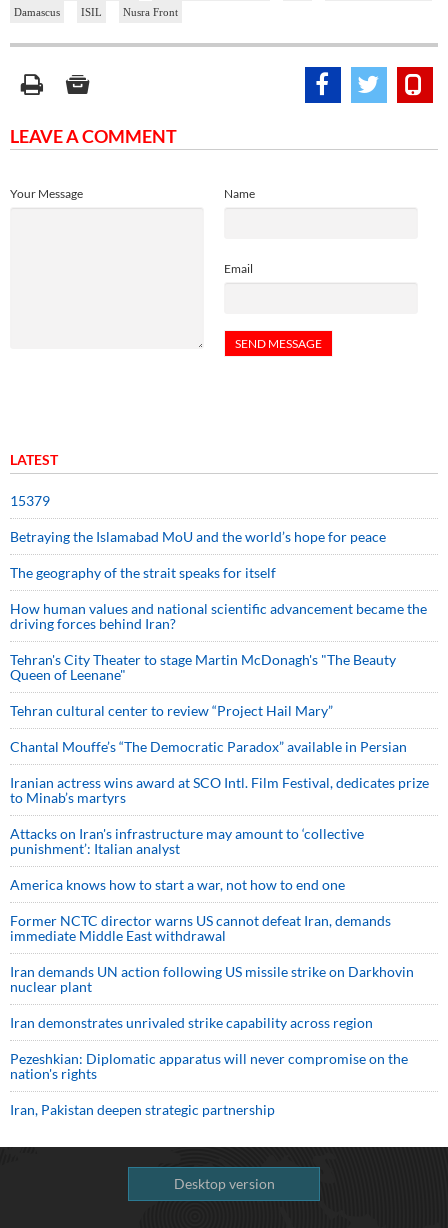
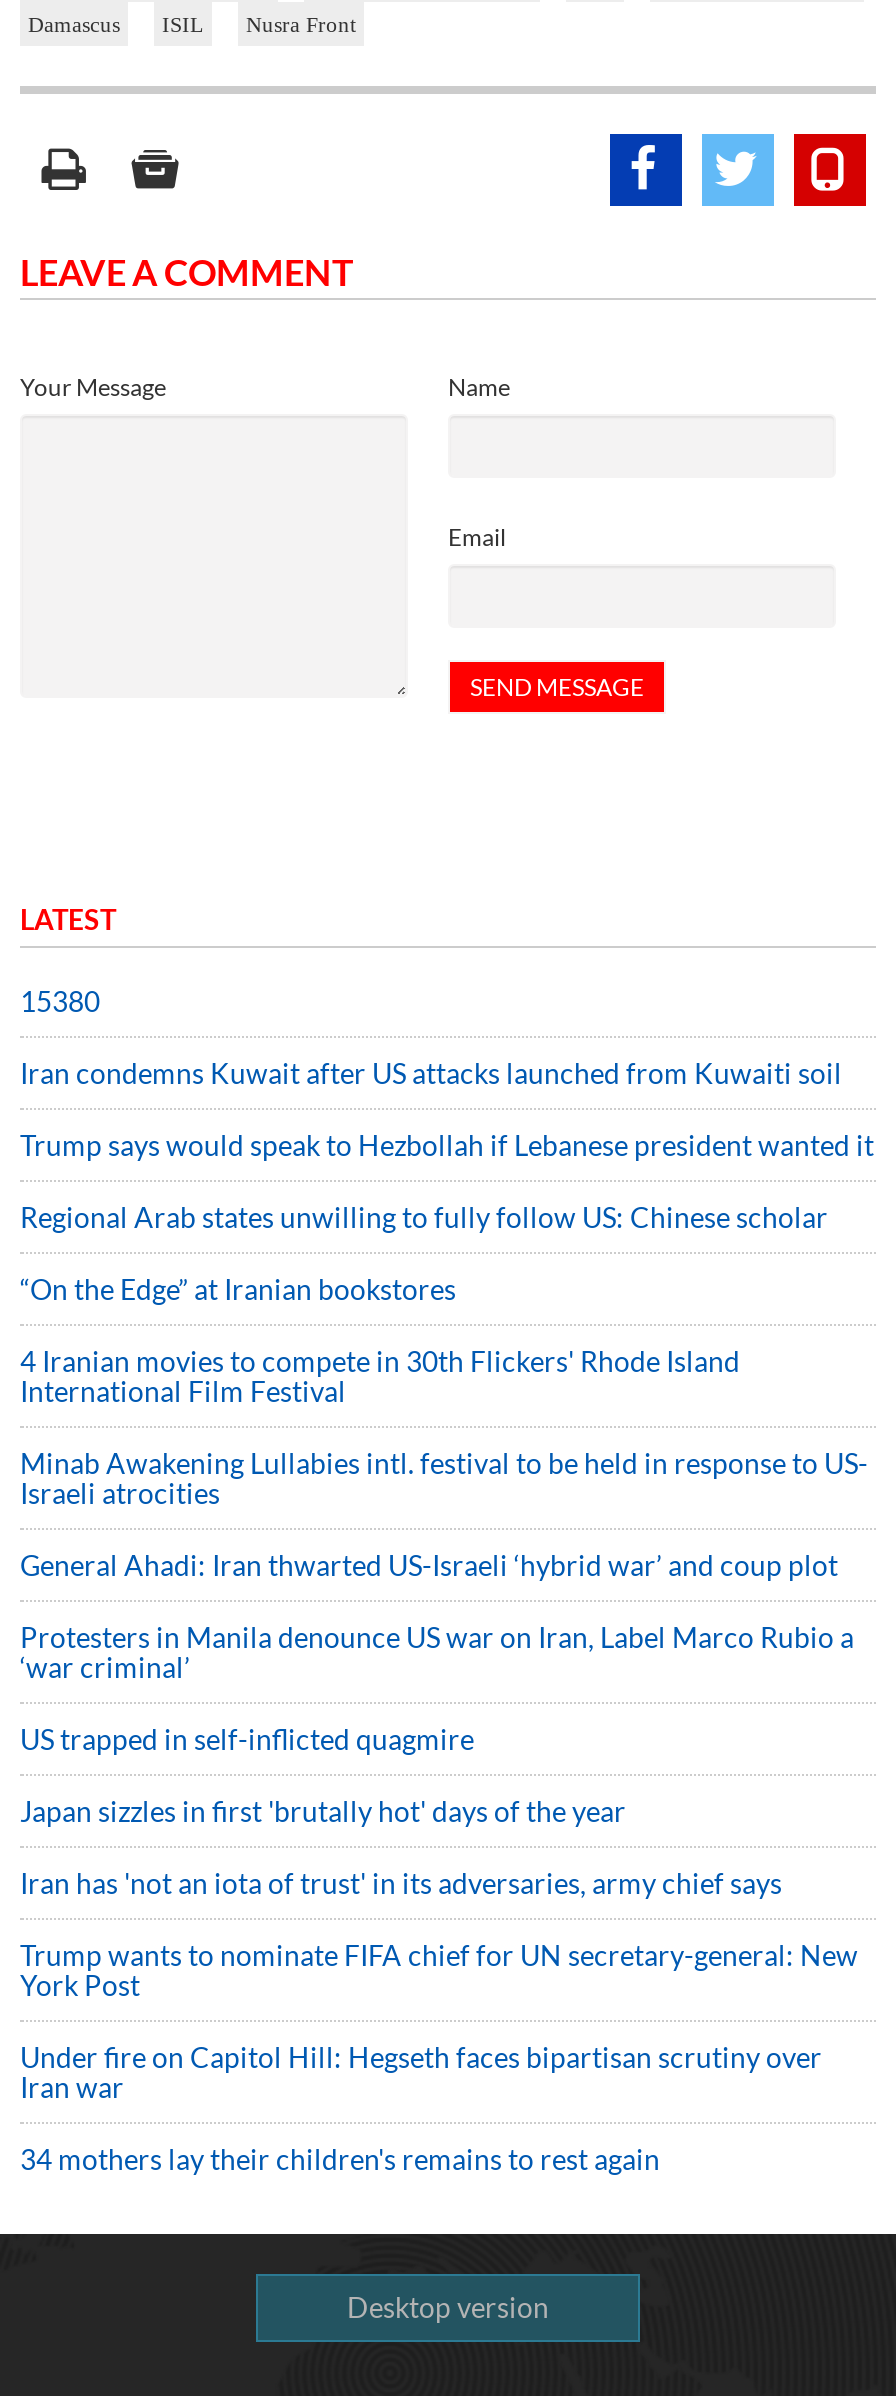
- 15379
+ 15380

- Betraying the Islamabad MoU and the world’s hope for peace
+ Iran condemns Kuwait after US attacks launched from Kuwaiti soil

- The geography of the strait speaks for itself
+ Trump says would speak to Hezbollah if Lebanese president wanted it

- How human values and national scientific advancement became the
- driving forces behind Iran?
+ Regional Arab states unwilling to fully follow US: Chinese scholar

- Tehran's City Theater to stage Martin McDonagh's "The Beauty
- Queen of Leenane"
+ “On the Edge” at Iranian bookstores

- Tehran cultural center to review “Project Hail Mary”
+ 4 Iranian movies to compete in 30th Flickers' Rhode Island
+ International Film Festival

- Chantal Mouffe’s “The Democratic Paradox” available in Persian
+ Minab Awakening Lullabies intl. festival to be held in response to US-
+ Israeli atrocities

- Iranian actress wins award at SCO Intl. Film Festival, dedicates prize
- to Minab’s martyrs
+ General Ahadi: Iran thwarted US-Israeli ‘hybrid war’ and coup plot

- Attacks on Iran's infrastructure may amount to ‘collective
- punishment’: Italian analyst
+ Protesters in Manila denounce US war on Iran, Label Marco Rubio a
+ ‘war criminal’

- America knows how to start a war, not how to end one
+ US trapped in self-inflicted quagmire

- Former NCTC director warns US cannot defeat Iran, demands
- immediate Middle East withdrawal
+ Japan sizzles in first 'brutally hot' days of the year

- Iran demands UN action following US missile strike on Darkhovin
- nuclear plant
+ Iran has 'not an iota of trust' in its adversaries, army chief says

- Iran demonstrates unrivaled strike capability across region
+ Trump wants to nominate FIFA chief for UN secretary-general: New
+ York Post

- Pezeshkian: Diplomatic apparatus will never compromise on the
- nation's rights
+ Under fire on Capitol Hill: Hegseth faces bipartisan scrutiny over
+ Iran war

- Iran, Pakistan deepen strategic partnership
+ 34 mothers lay their children's remains to rest again
